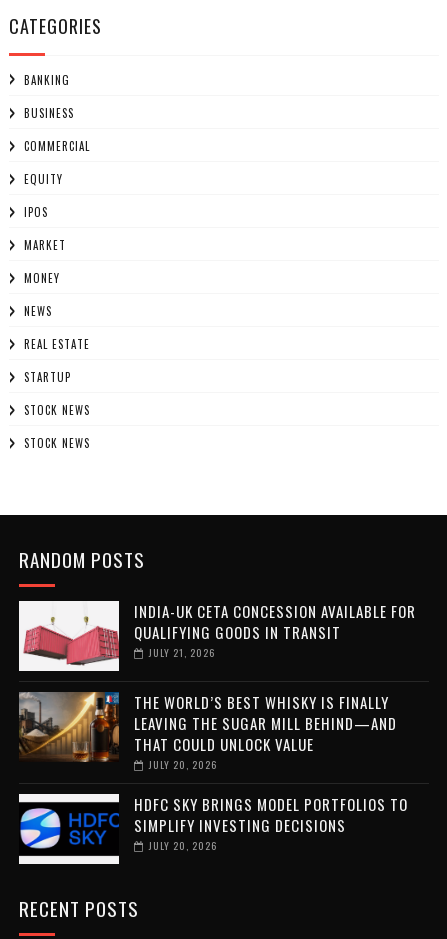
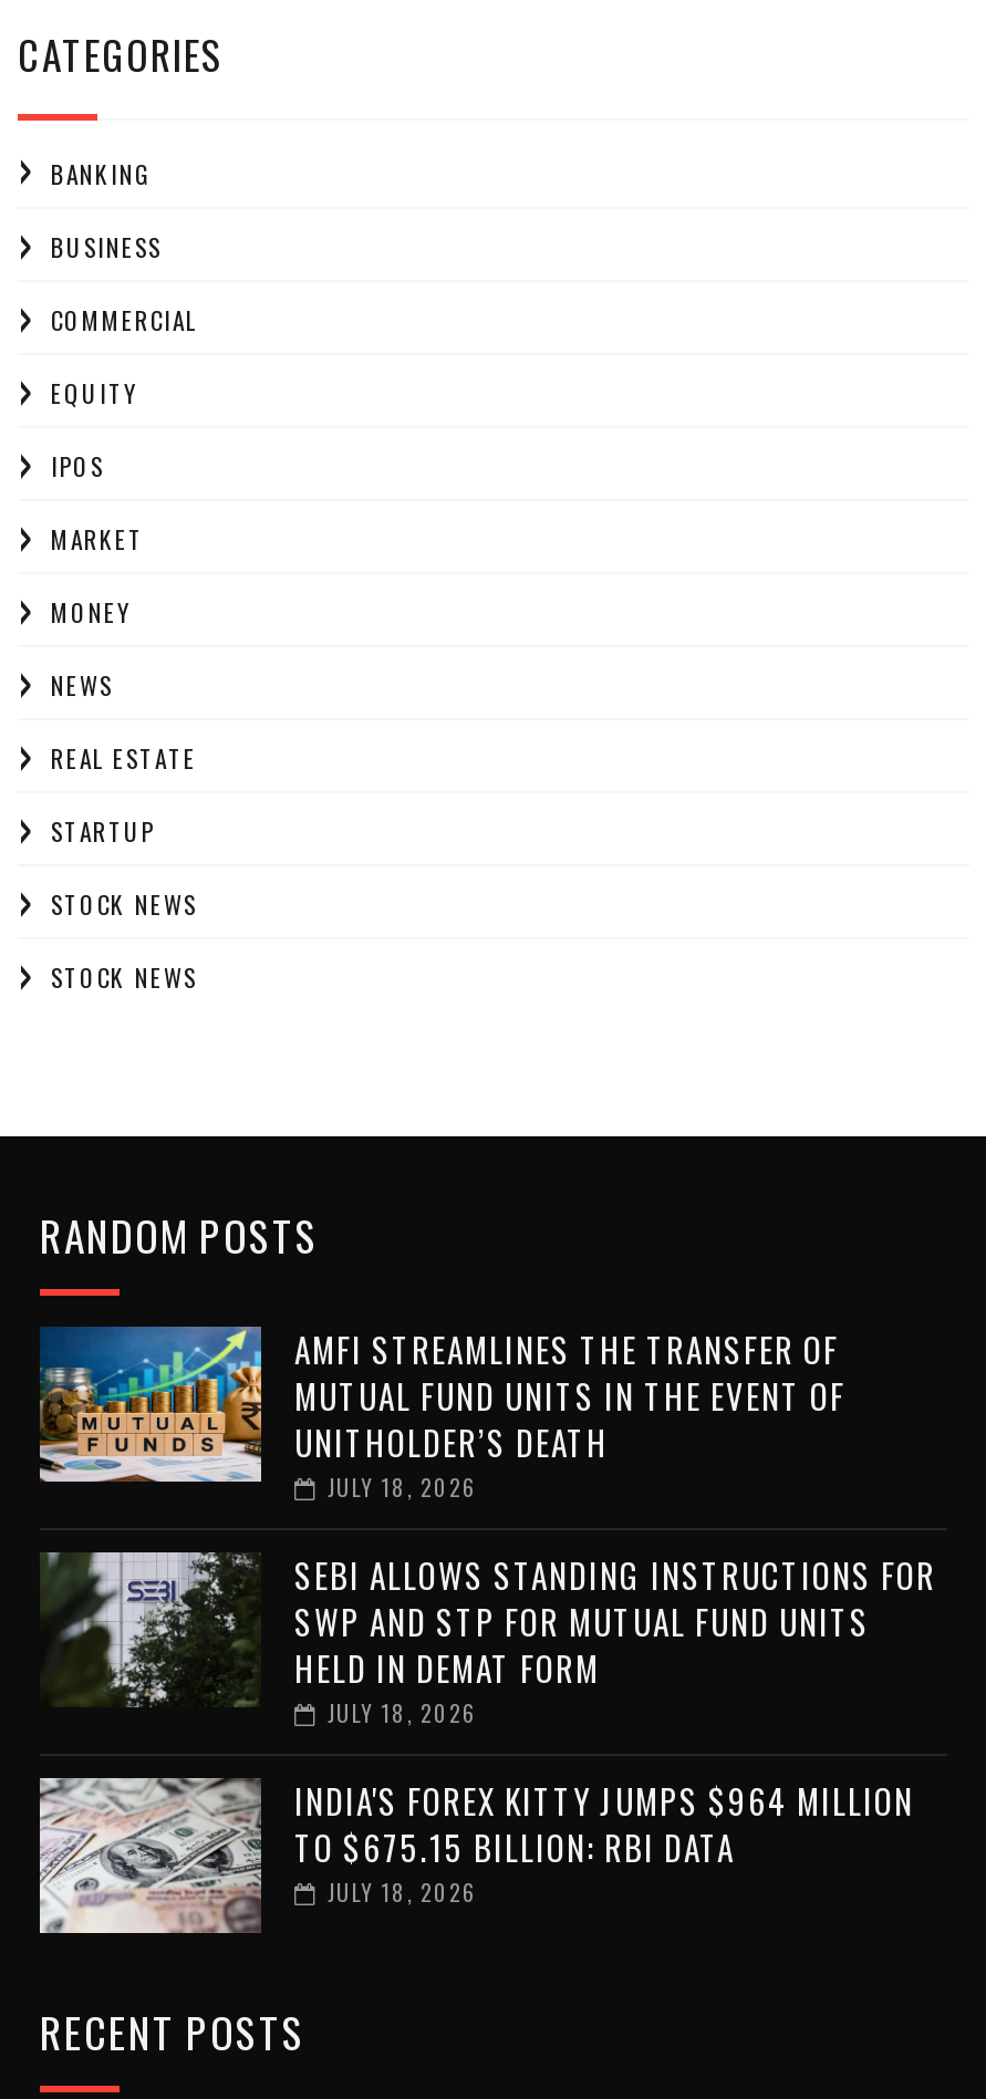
- [image]
- INDIA-UK CETA CONCESSION AVAILABLE FOR
- QUALIFYING GOODS IN TRANSIT
- JULY 21, 2026
+ [image]
+ AMFI STREAMLINES THE TRANSFER OF
+ MUTUAL FUND UNITS IN THE EVENT OF
+ UNITHOLDER’S DEATH
+ JULY 18, 2026

- [image]
- THE WORLD’S BEST WHISKY IS FINALLY
- LEAVING THE SUGAR MILL BEHIND—AND
- THAT COULD UNLOCK VALUE
- JULY 20, 2026
+ [image]
+ SEBI ALLOWS STANDING INSTRUCTIONS FOR
+ SWP AND STP FOR MUTUAL FUND UNITS
+ HELD IN DEMAT FORM
+ JULY 18, 2026

- [image]
- HDFC SKY BRINGS MODEL PORTFOLIOS TO
- SIMPLIFY INVESTING DECISIONS
- JULY 20, 2026
+ [image]
+ INDIA'S FOREX KITTY JUMPS $964 MILLION
+ TO $675.15 BILLION: RBI DATA
+ JULY 18, 2026
